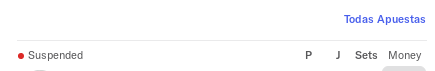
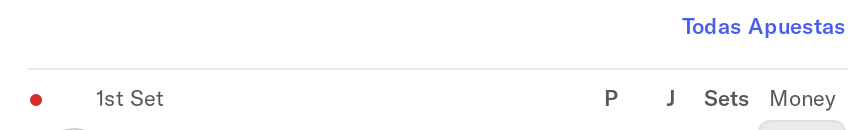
- Suspended
+ 1st Set
